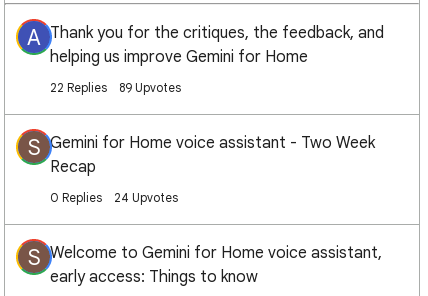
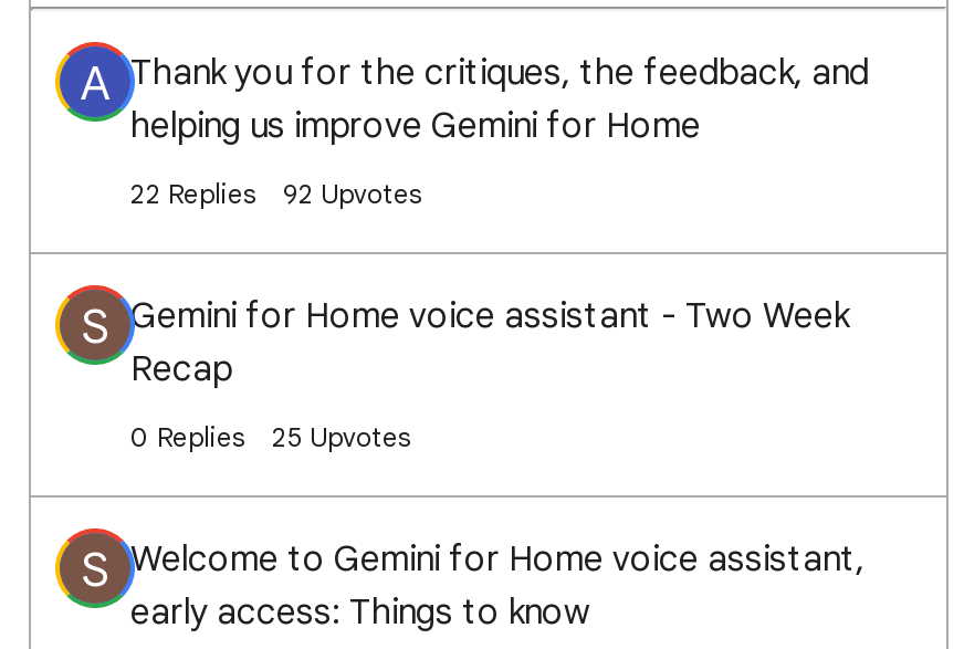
- 22 Replies 89 Upvotes
+ 22 Replies 92 Upvotes

- 24 Upvotes
+ 25 Upvotes
